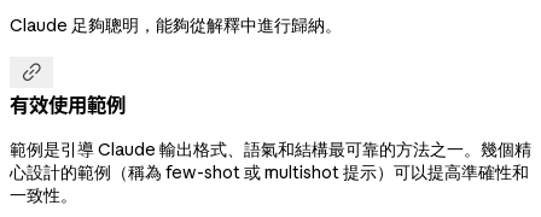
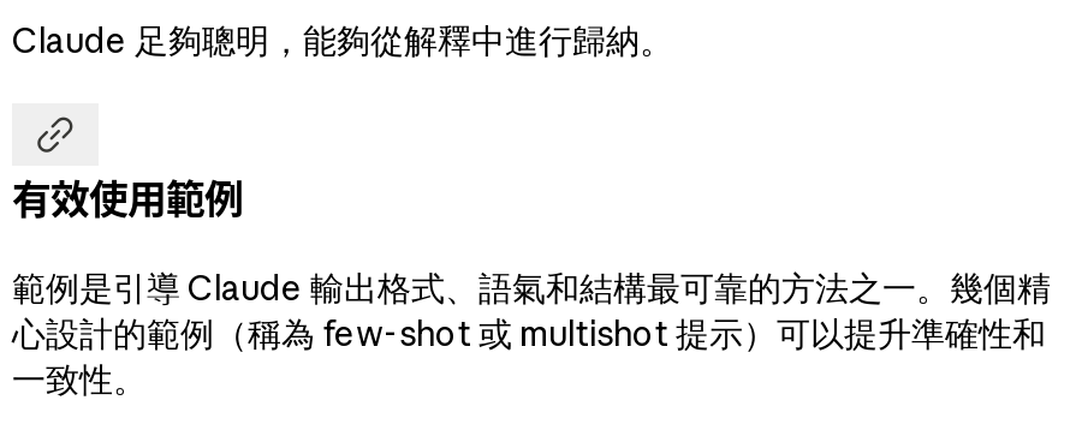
- 心設計的範例（稱為 few-shot 或 multishot 提示）可以提高準確性和
+ 心設計的範例（稱為 few-shot 或 multishot 提示）可以提升準確性和
